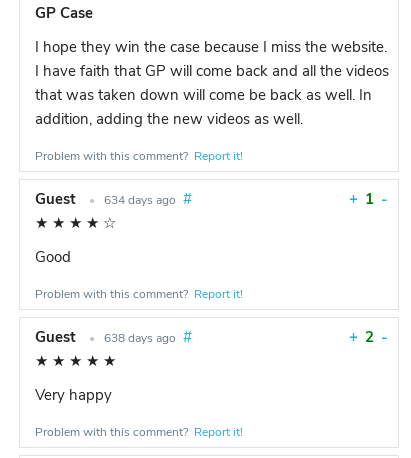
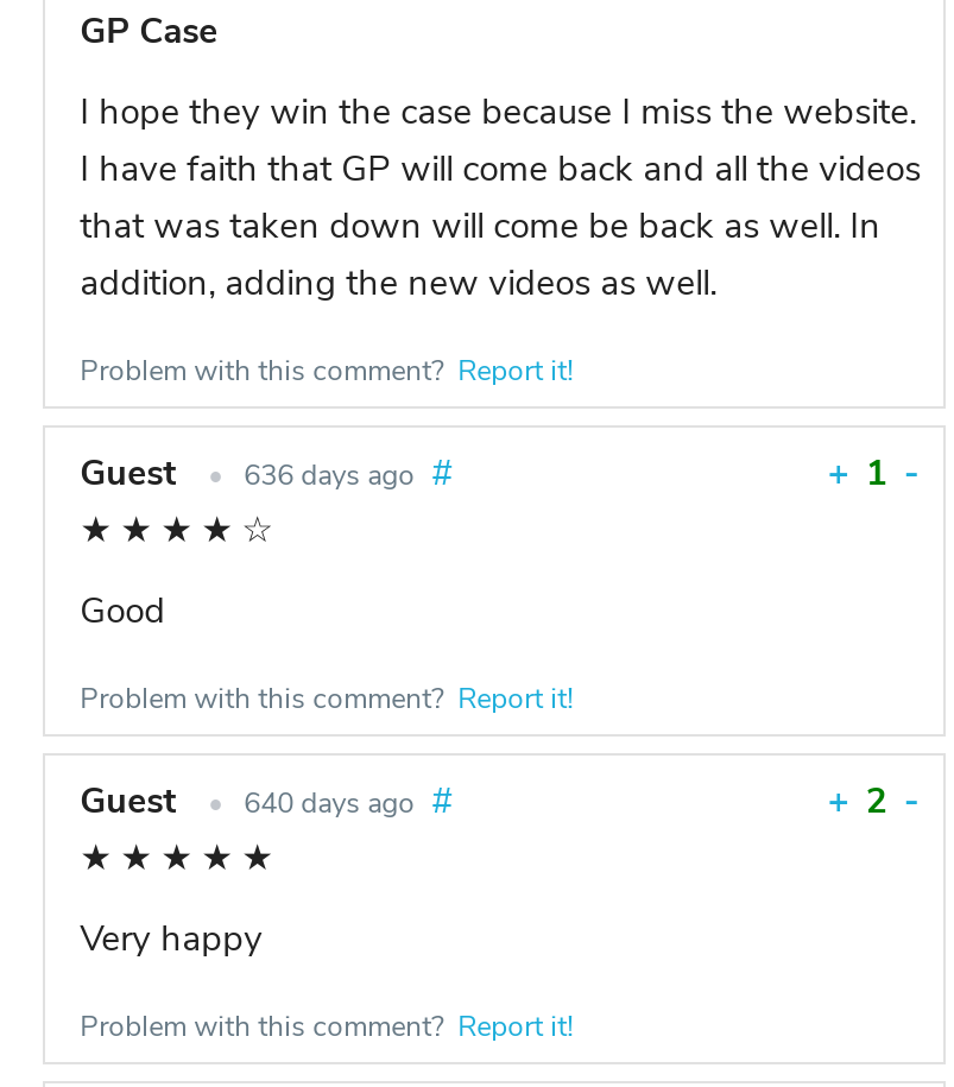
- Guest • 634 days ago #
+ Guest • 636 days ago #

- Guest • 638 days ago #
+ Guest • 640 days ago #
